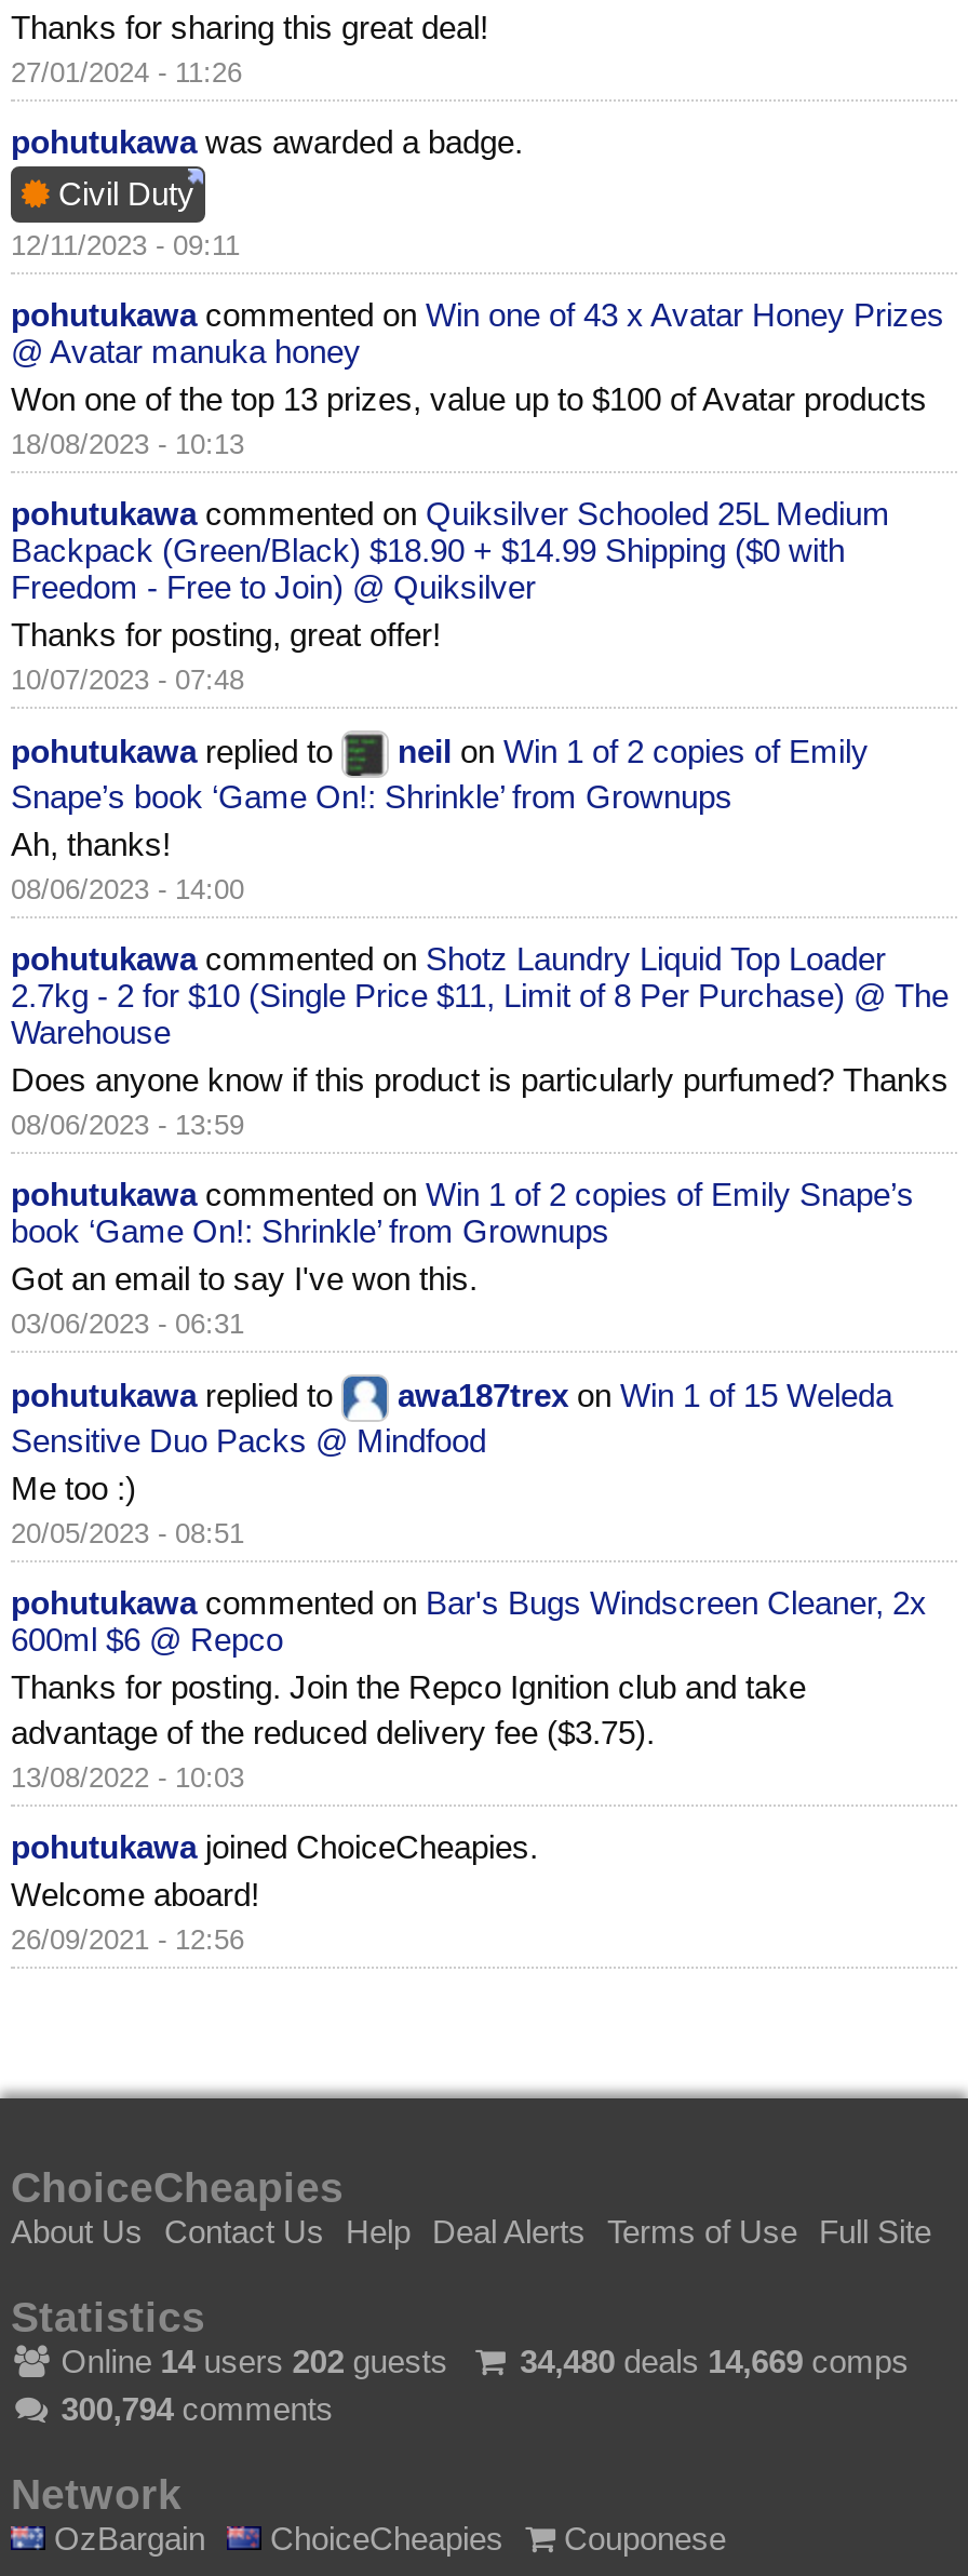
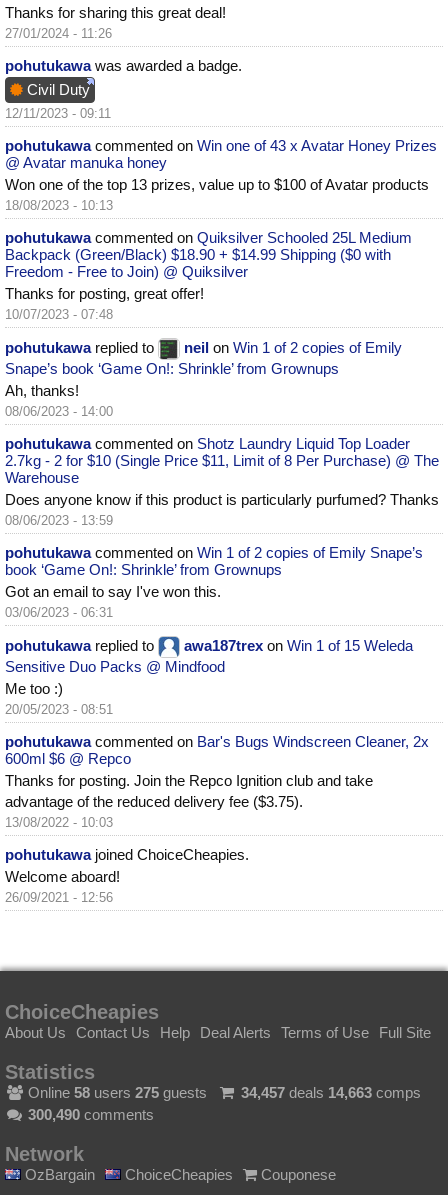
- Online 14 users 202 guests
+ Online 58 users 275 guests

- 34,480 deals 14,669 comps
+ 34,457 deals 14,663 comps

- 300,794 comments
+ 300,490 comments
